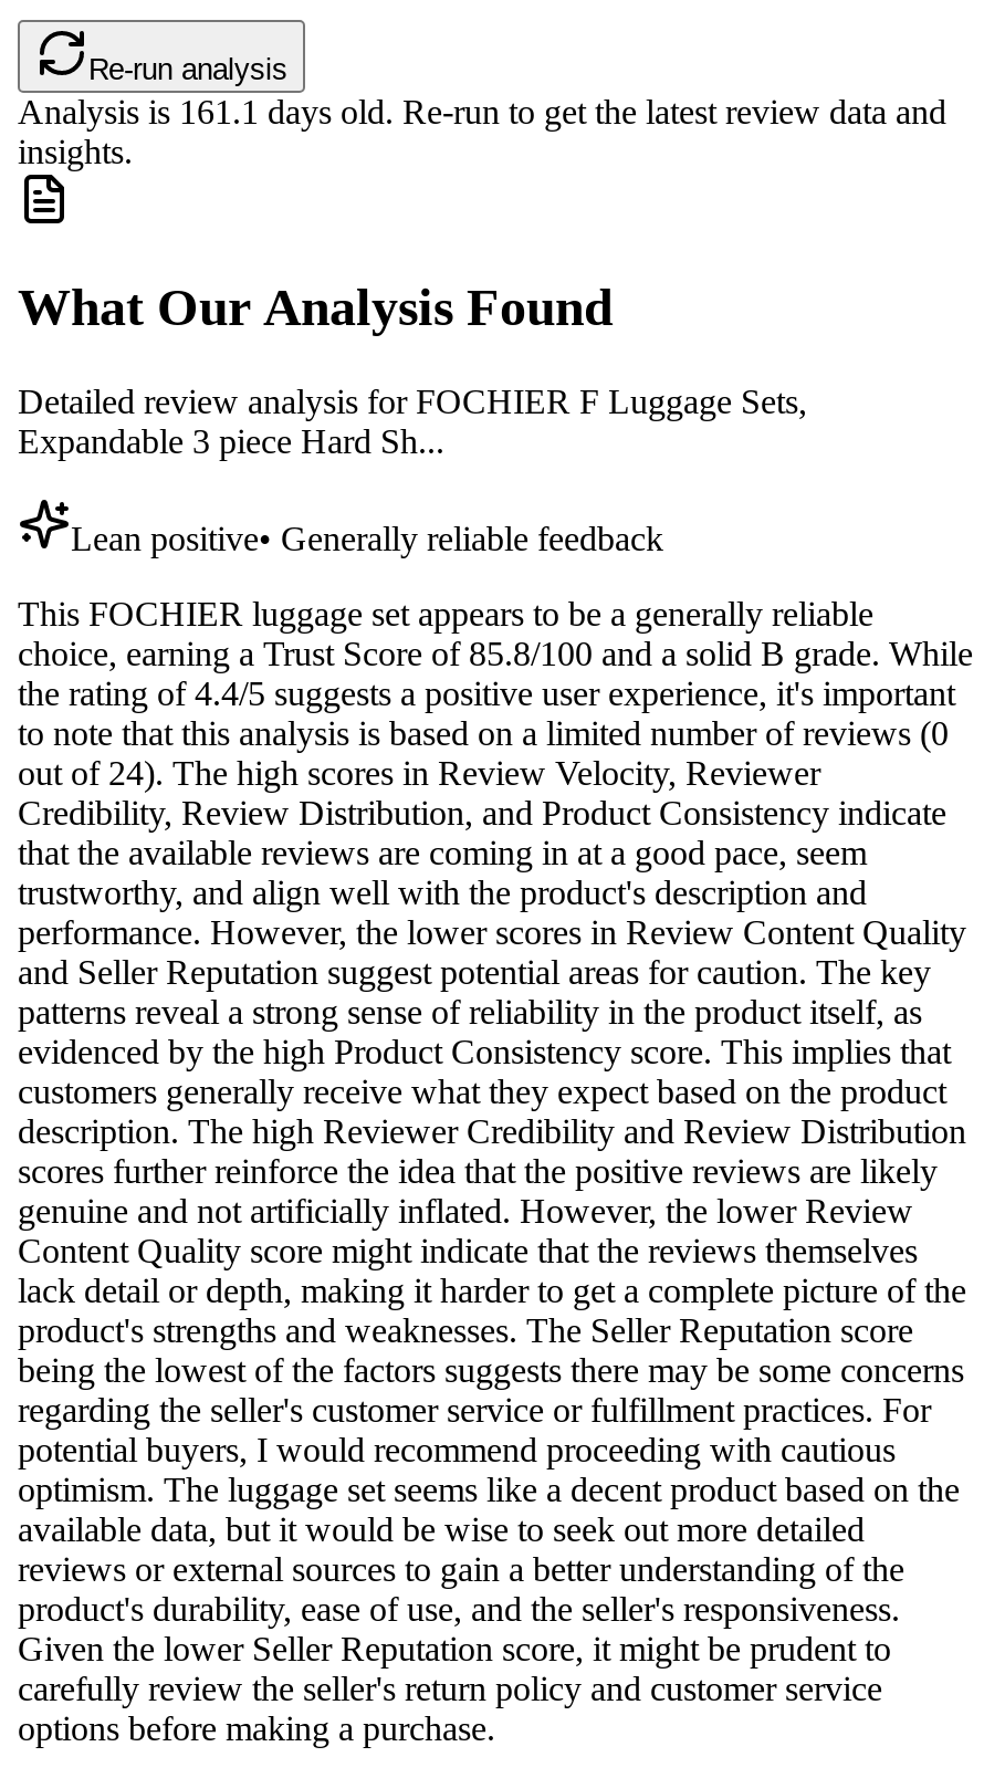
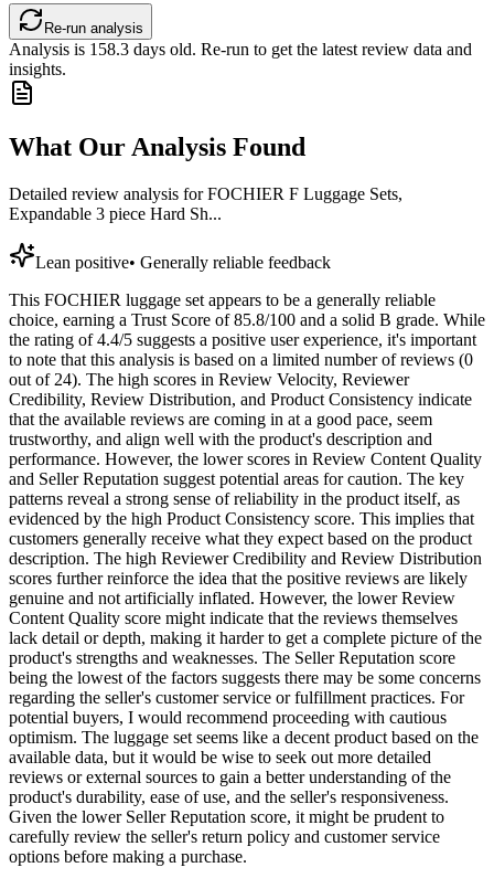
- Analysis is161.1days old. Re-run to get the latest review data and
+ Analysis is158.3days old. Re-run to get the latest review data and
